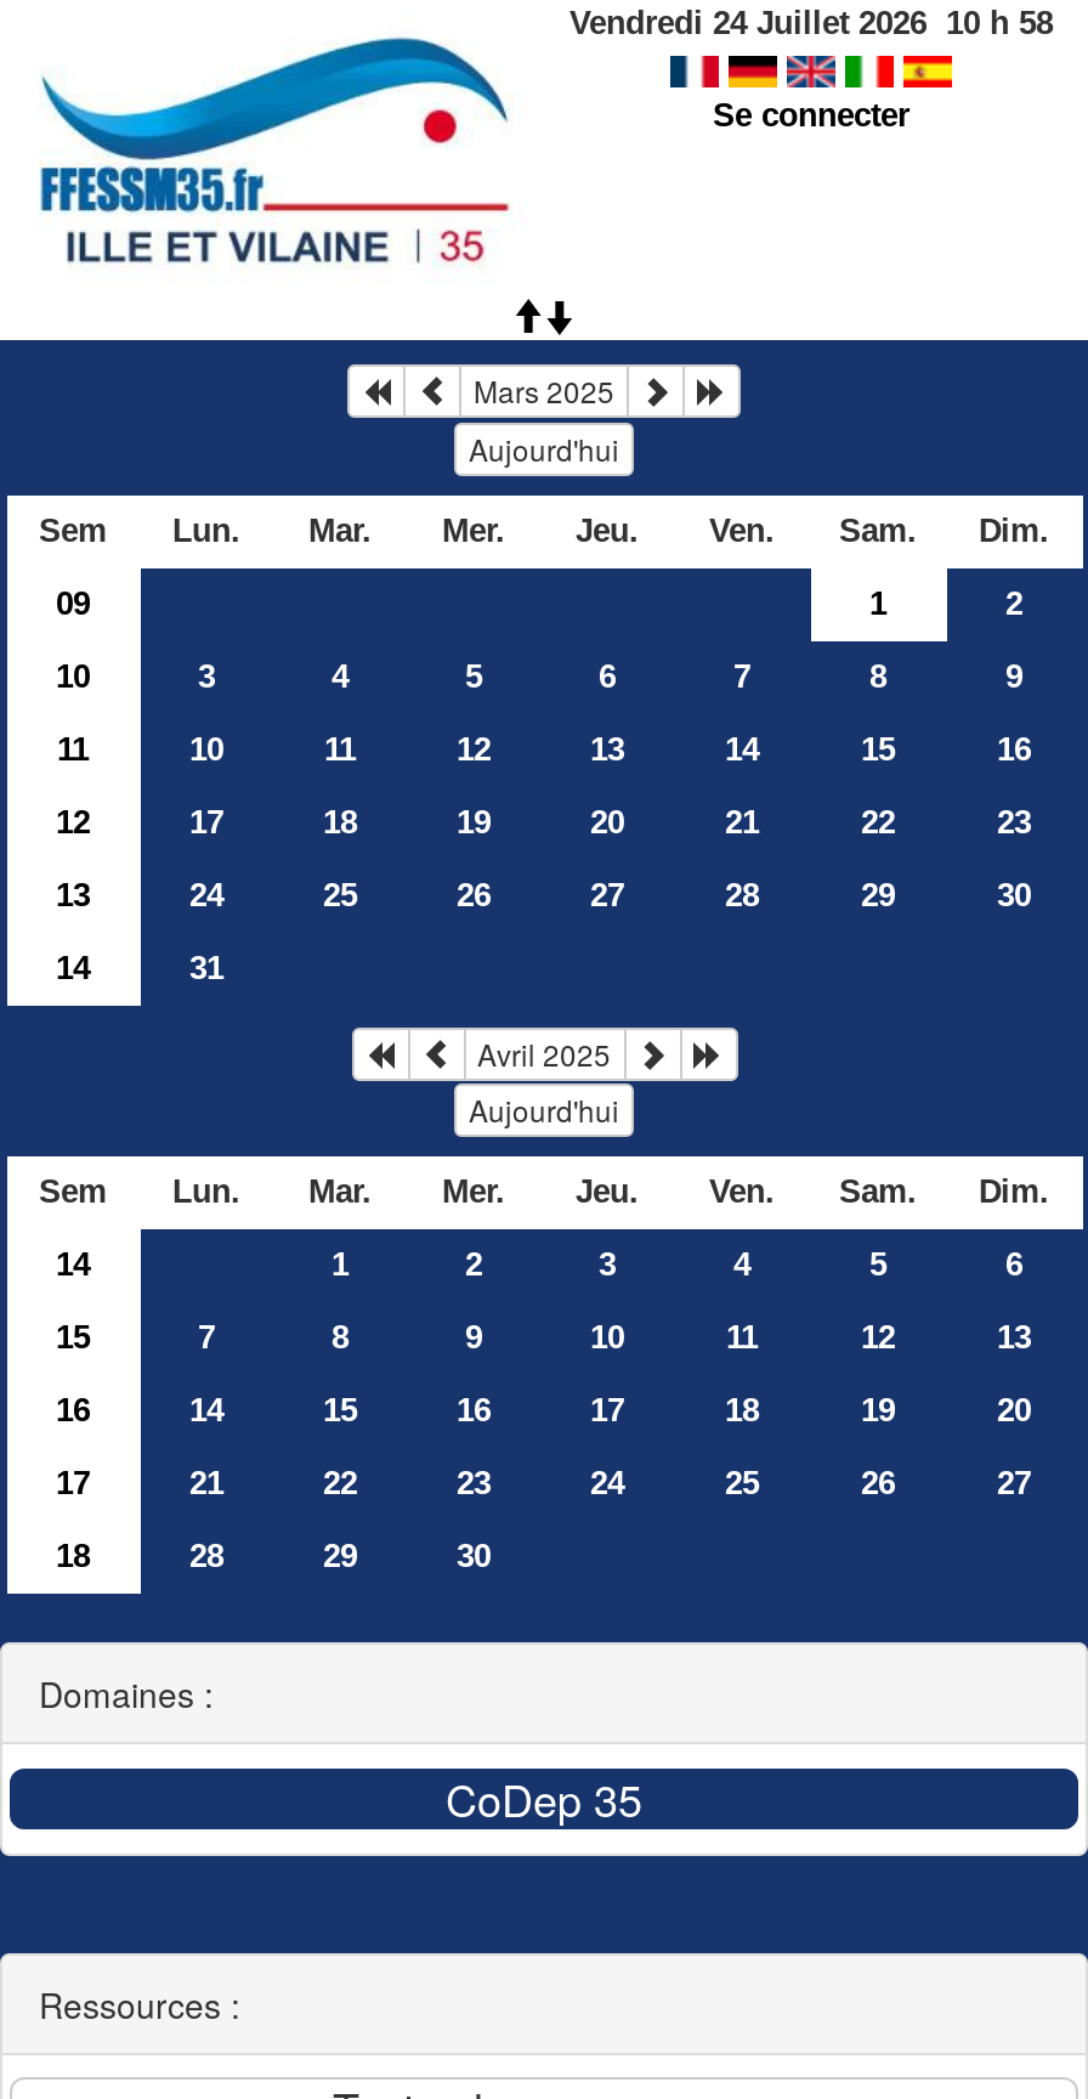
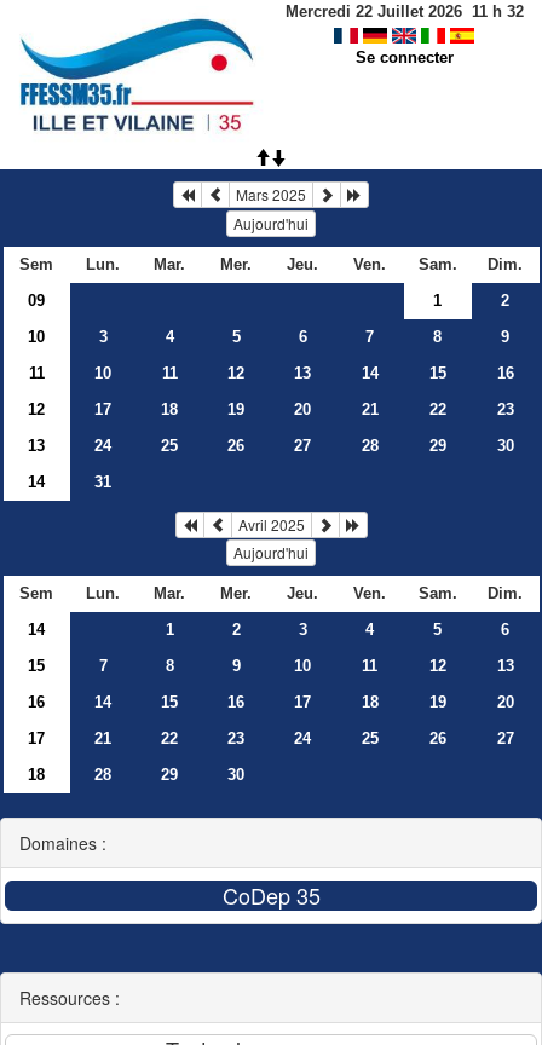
- Vendredi 24 Juillet 2026 10 h 58
+ Mercredi 22 Juillet 2026 11 h 32
